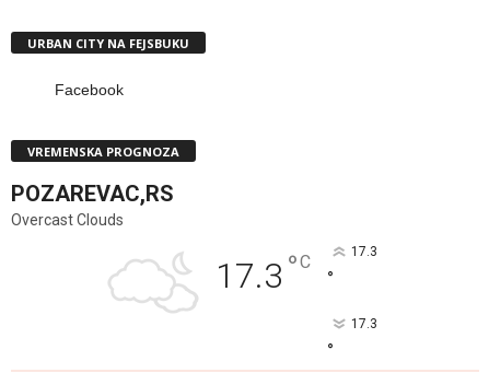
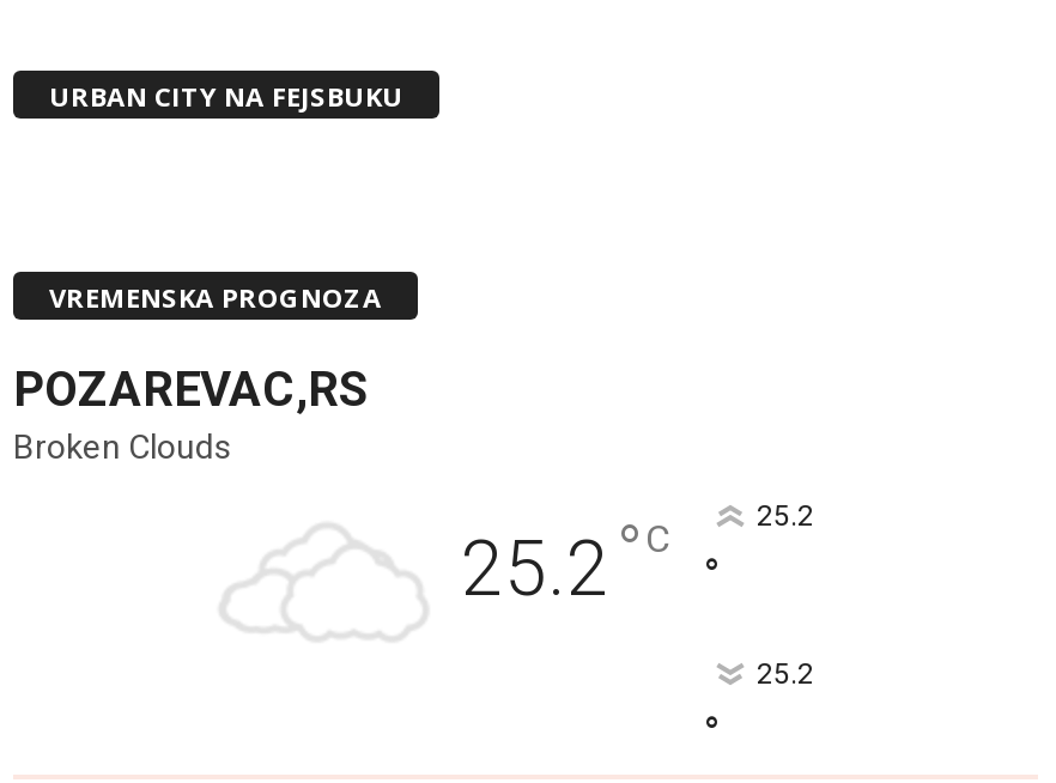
- Facebook

- Overcast Clouds
+ Broken Clouds

- 17.3 ° C
+ 25.2 ° C

- 17.3
+ 25.2

- 17.3
+ 25.2
